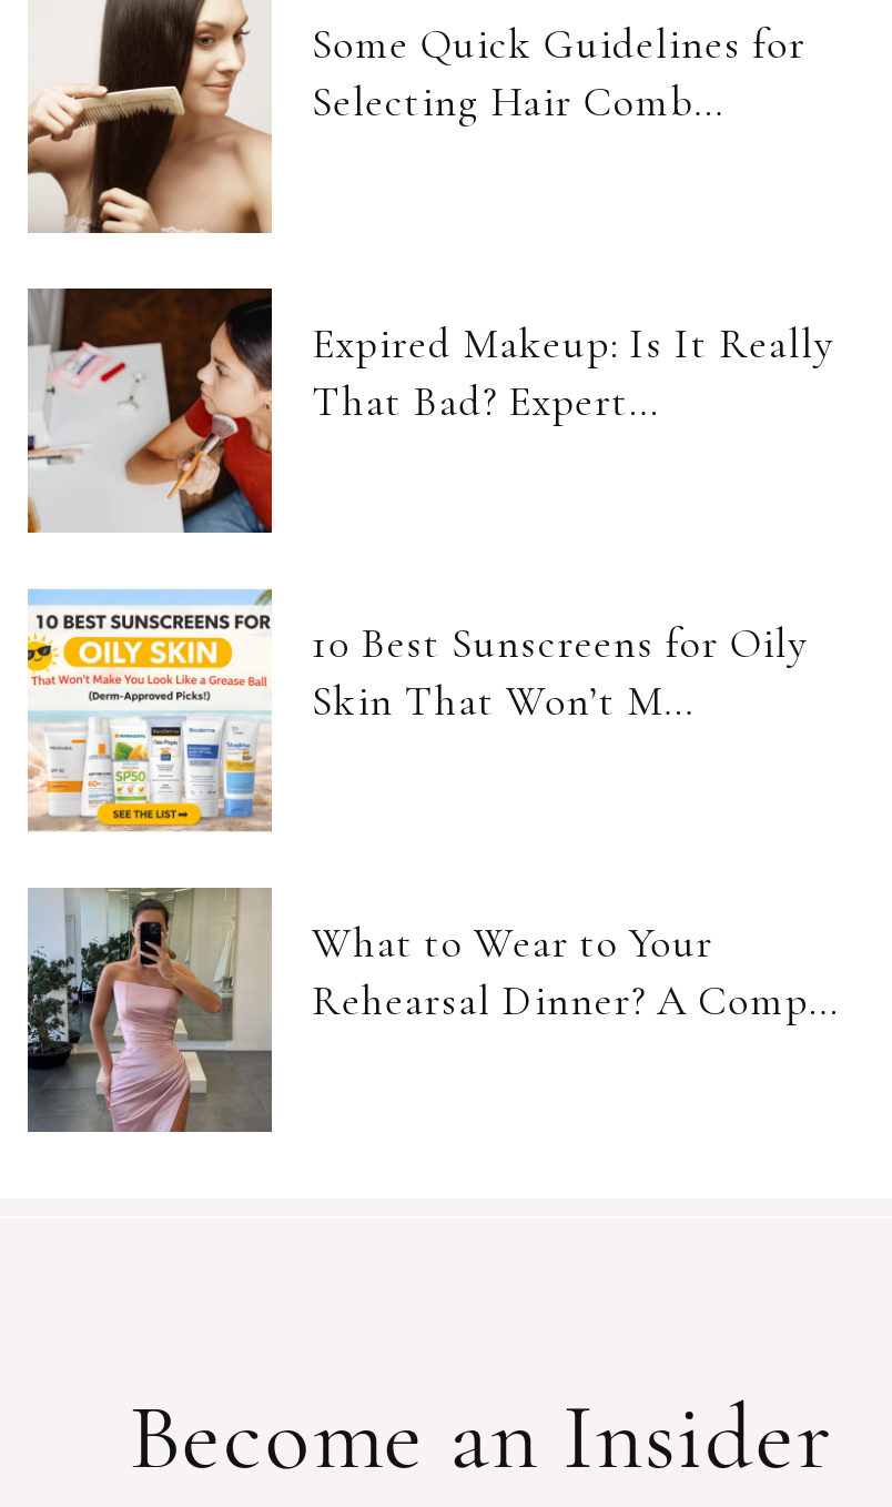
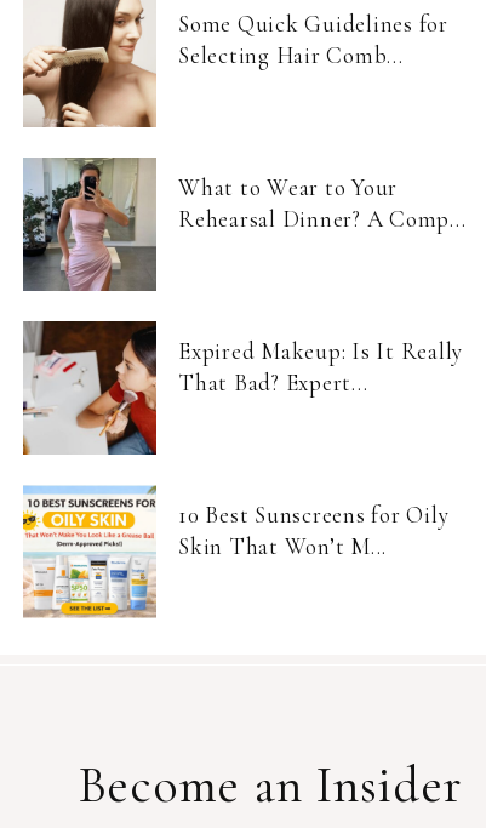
moved down: [image] | Expired Makeup: Is It Really | That Bad? Expert... | 10 Best Sunscreens for Oily | Skin That Won’t M...

moved up: [image] | What to Wear to Your | Rehearsal Dinner? A Comp...
